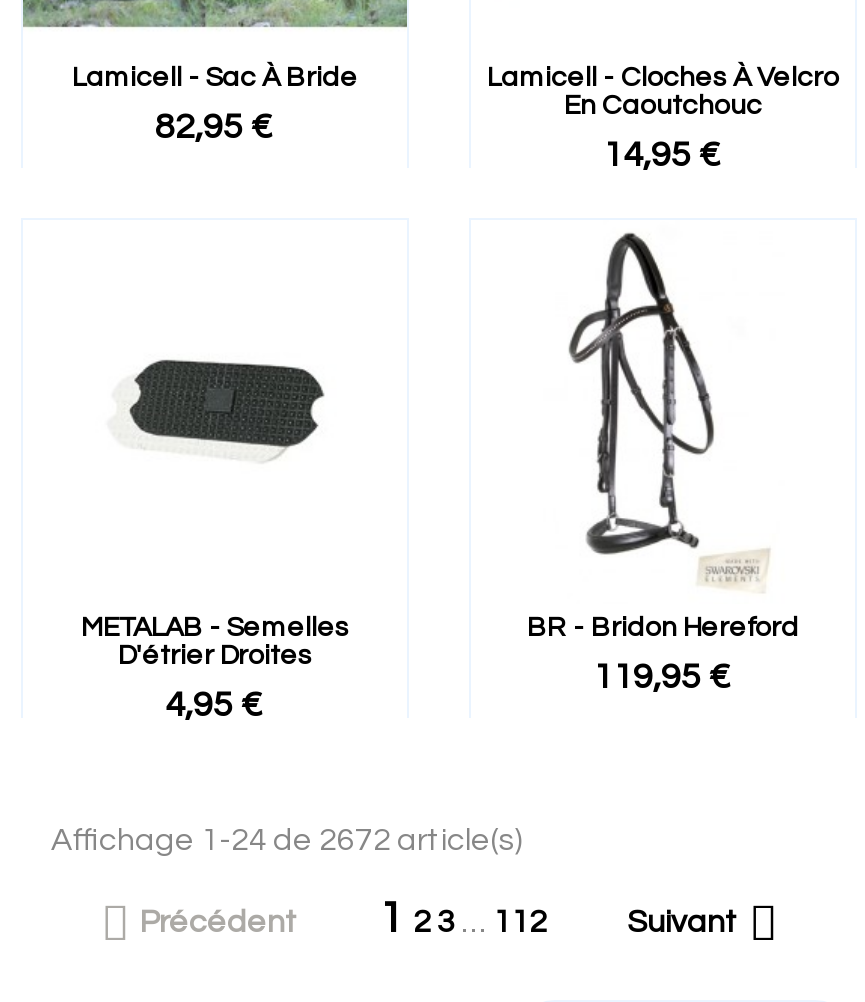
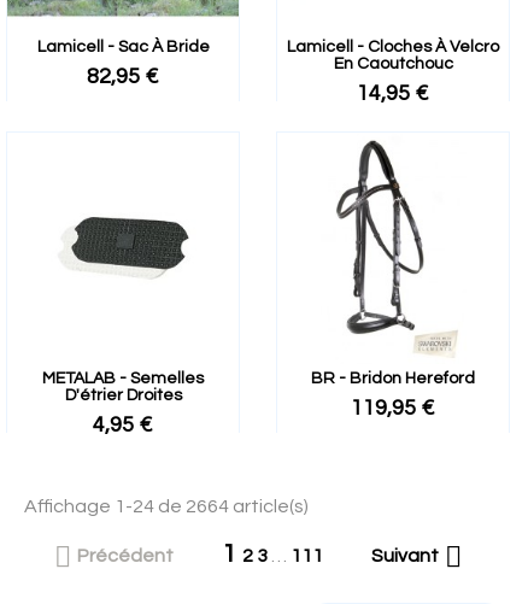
- Affichage 1-24 de 2672 article(s)
+ Affichage 1-24 de 2664 article(s)

- 1 23 … 112
+ 1 23 … 111
